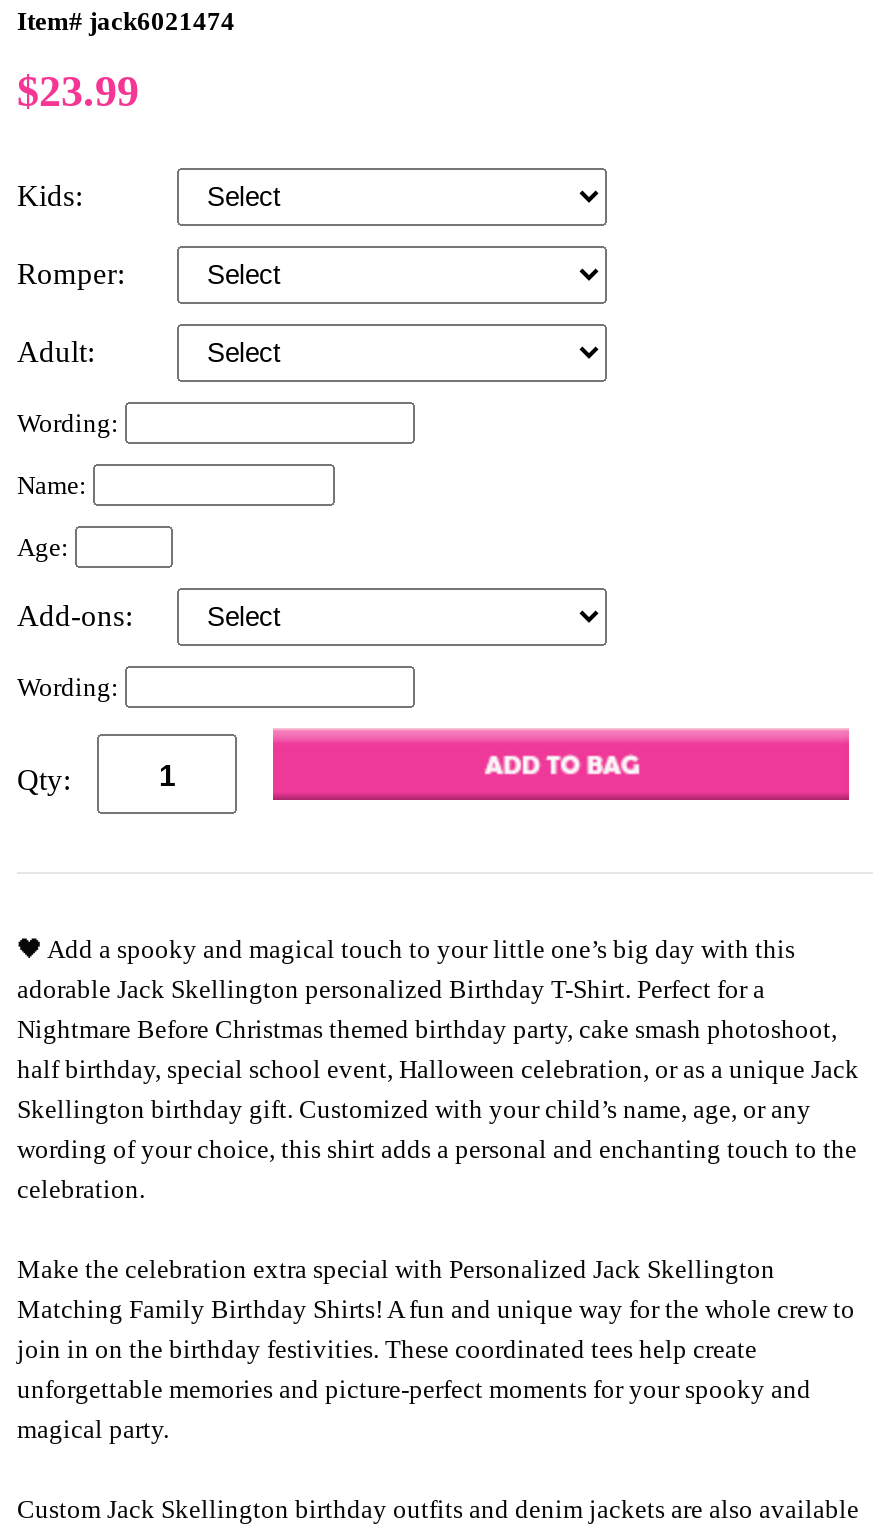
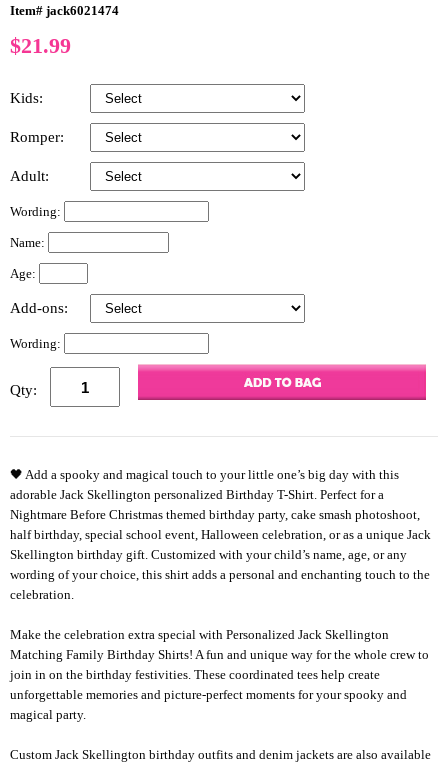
- $23.99
+ $21.99
